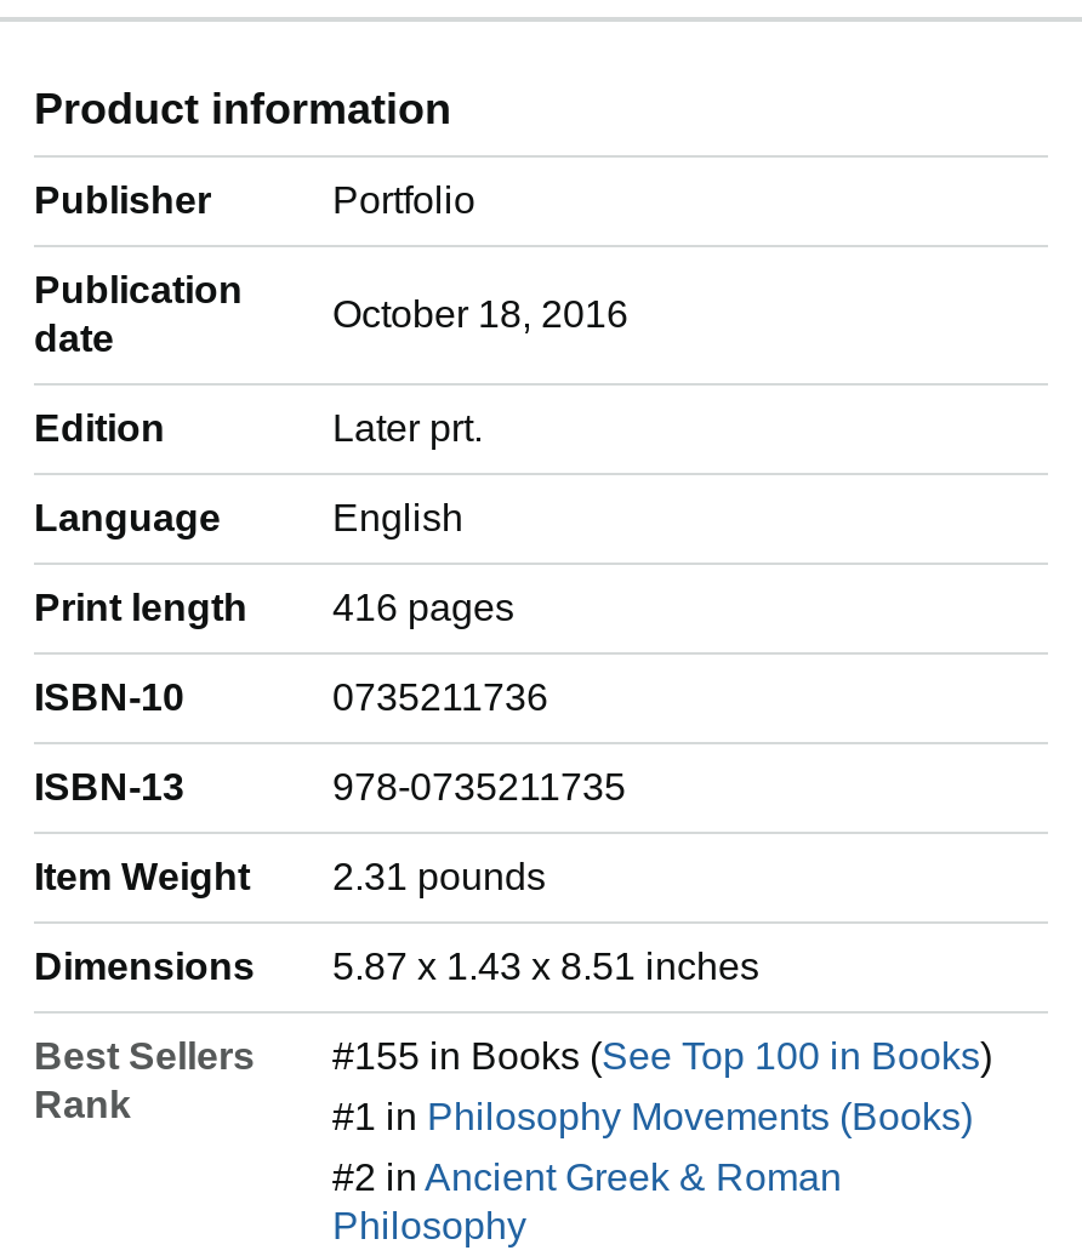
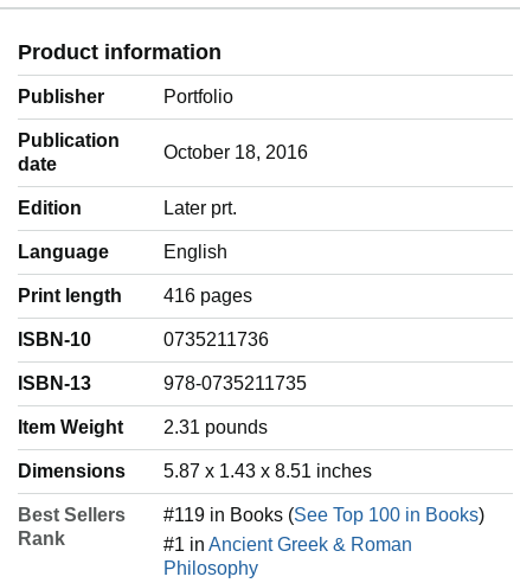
- #155 in Books (See Top 100 in Books)
- #1 in Philosophy Movements (Books)
- #2 in Ancient Greek & Roman
+ #119 in Books (See Top 100 in Books)
+ #1 in Ancient Greek & Roman
